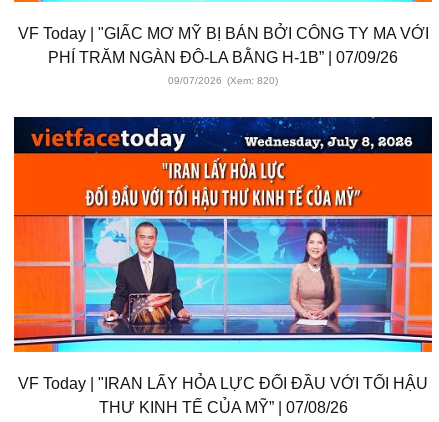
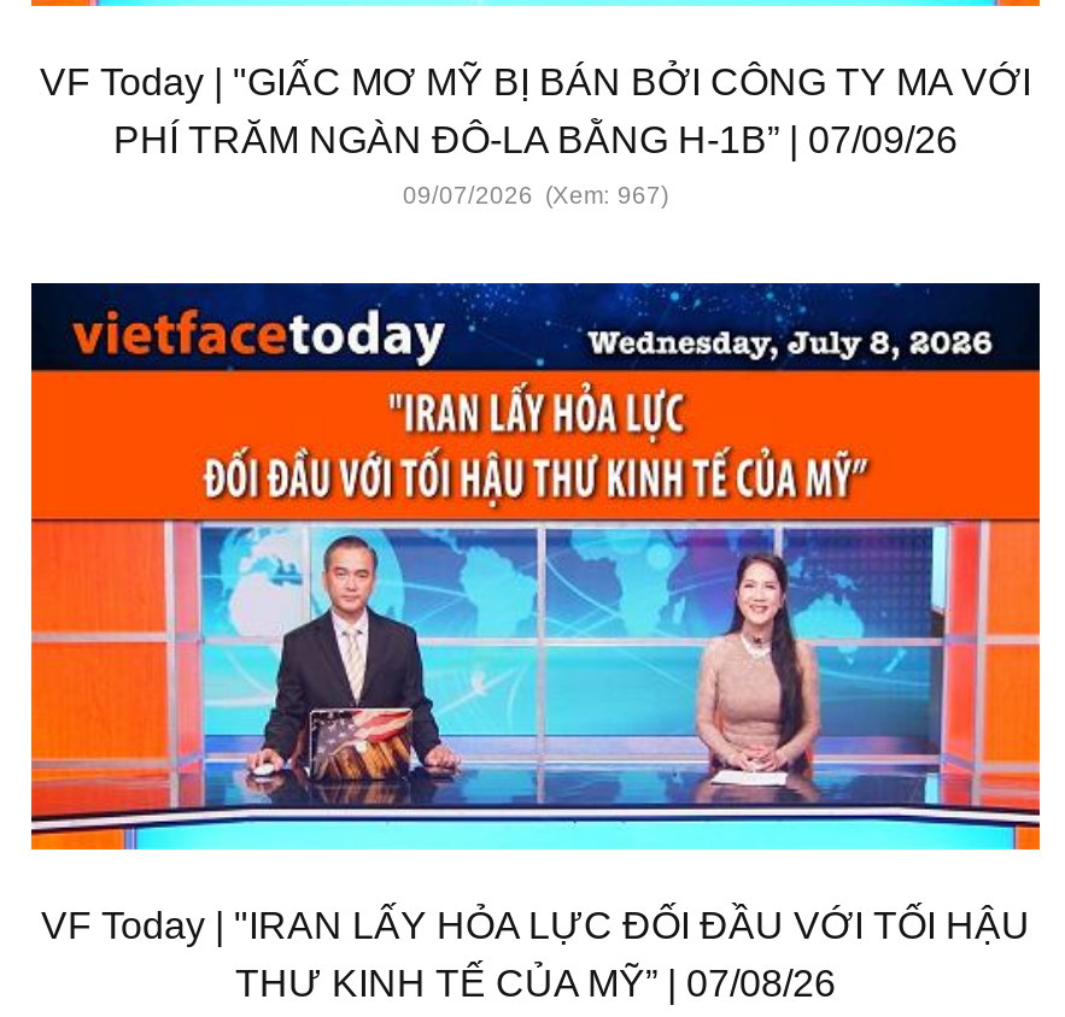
- 09/07/2026 (Xem: 820)
+ 09/07/2026 (Xem: 967)
